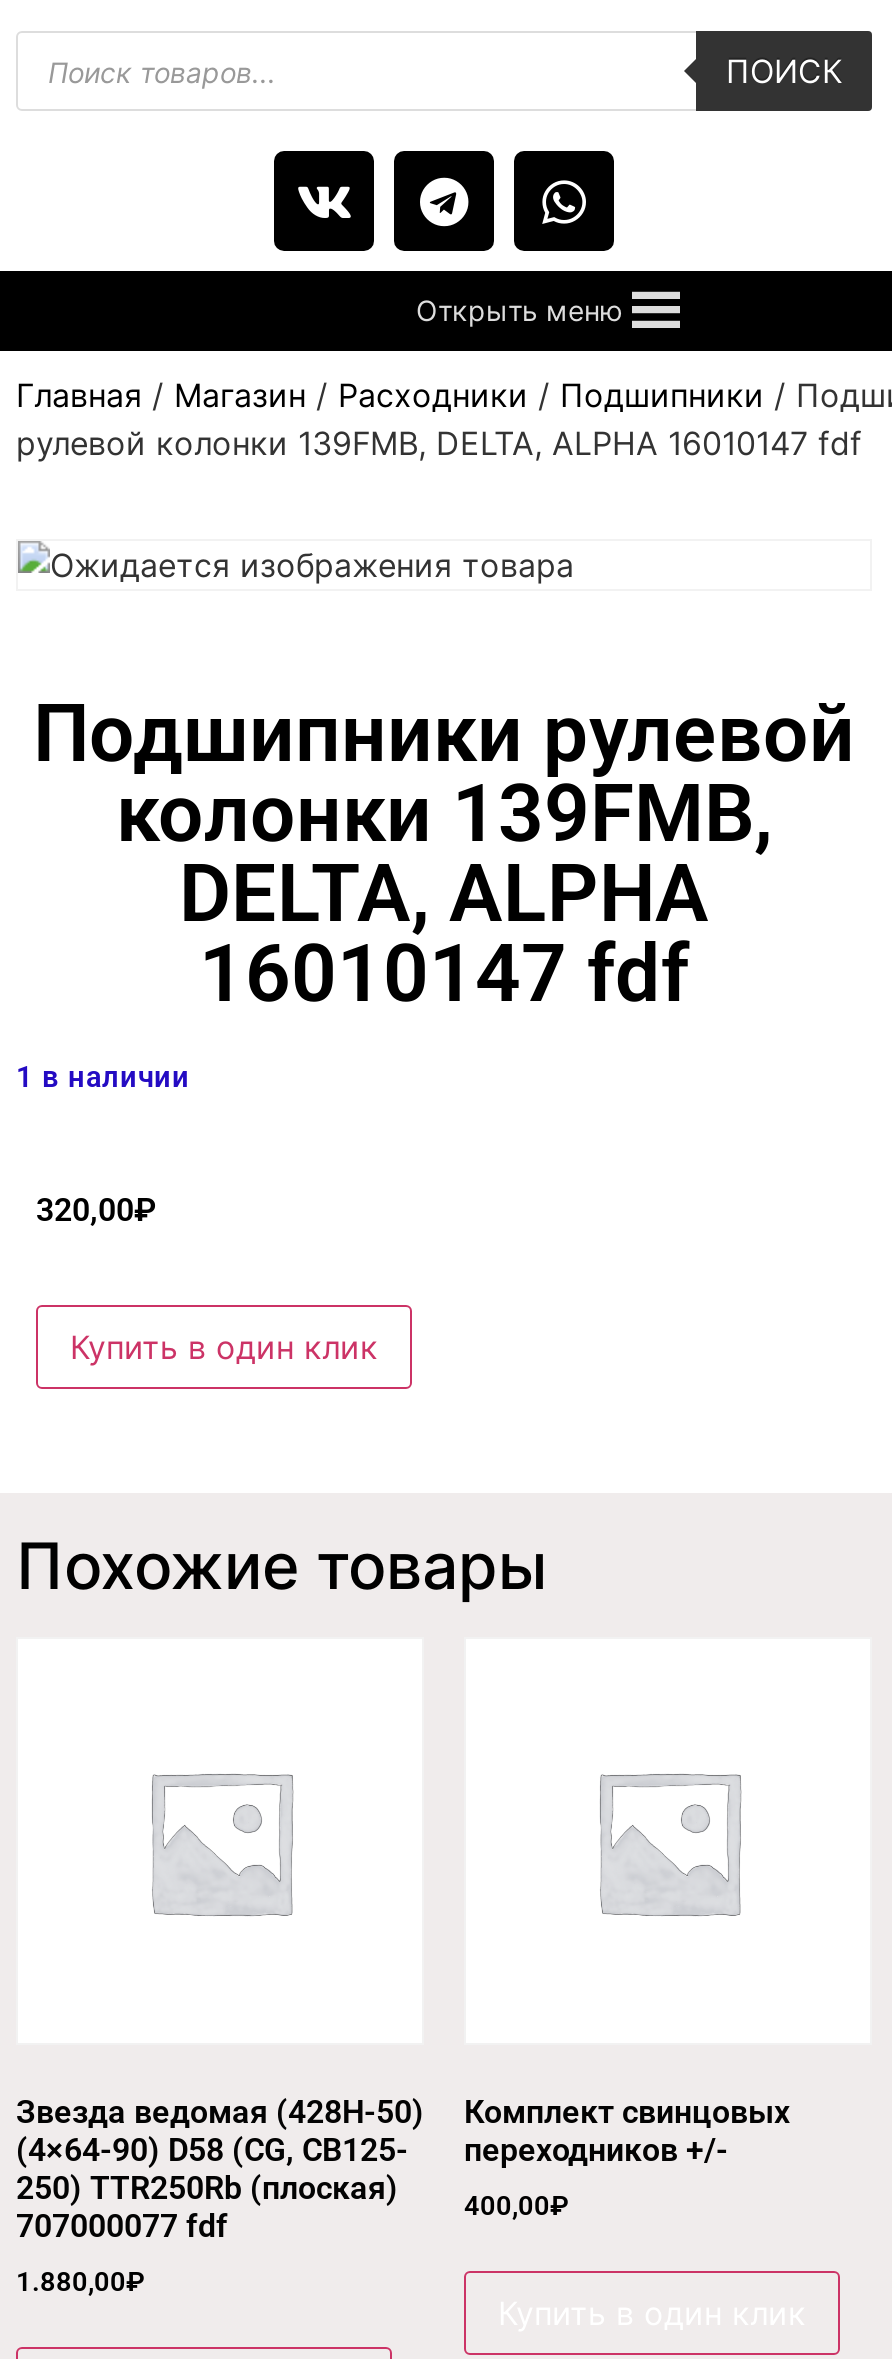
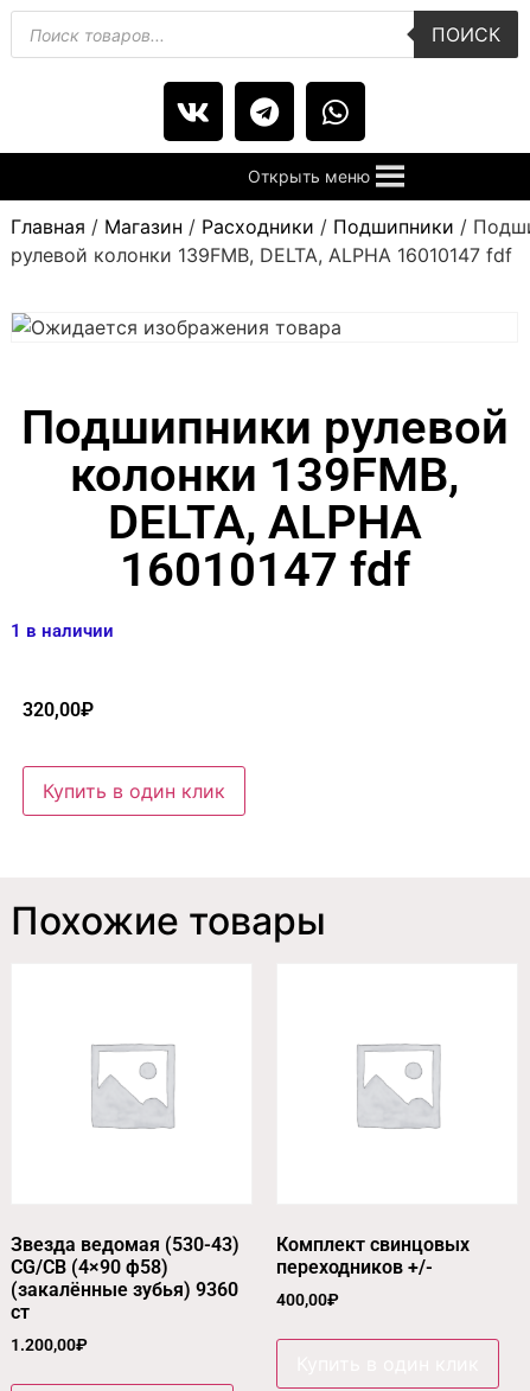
- Звезда ведомая (428H-50)
- (4×64-90) D58 (CG, CB125-
- 250) TTR250Rb (плоская)
- 707000077 fdf
+ Звезда ведомая (530-43)
+ CG/CB (4×90 ф58)
+ (закалённые зубья) 9360
+ ст

- 1.880,00₽
+ 1.200,00₽
